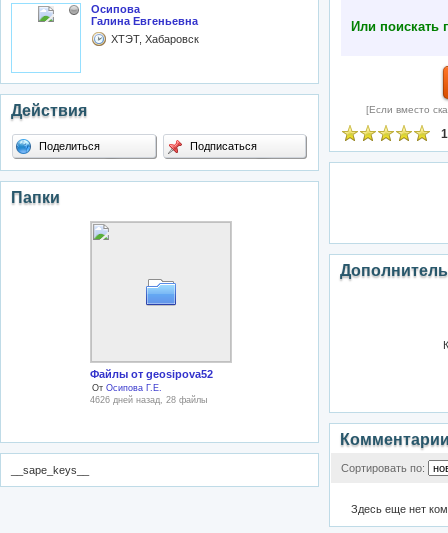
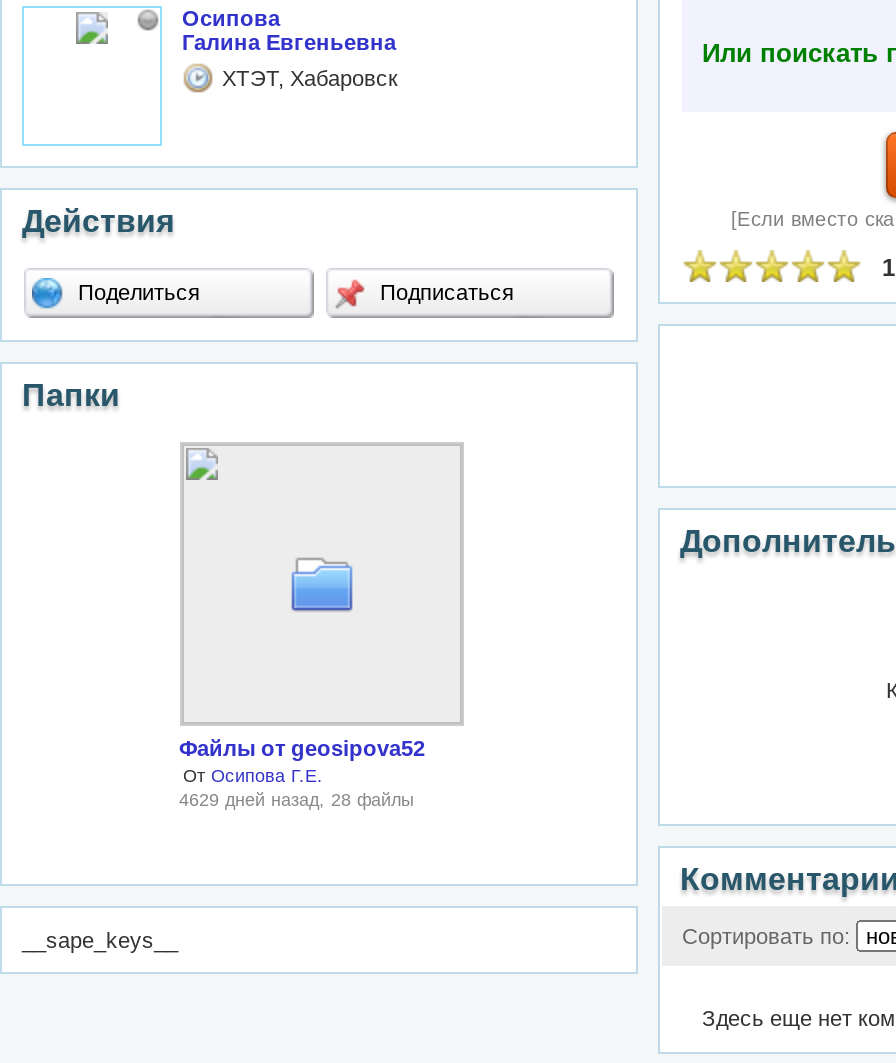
- 4626 дней назад, 28 файлы
+ 4629 дней назад, 28 файлы
